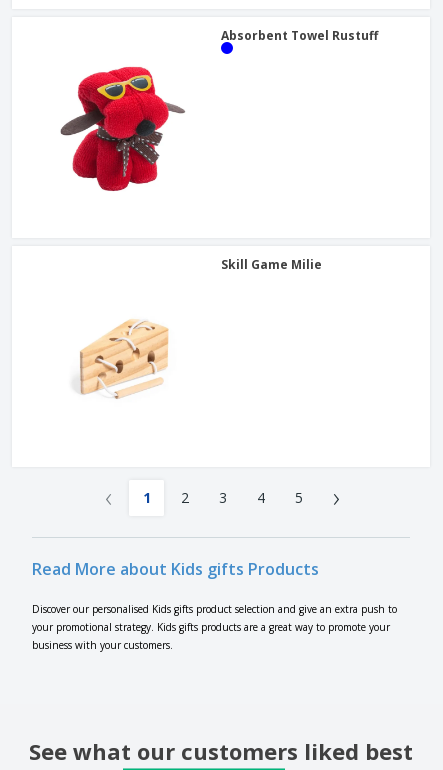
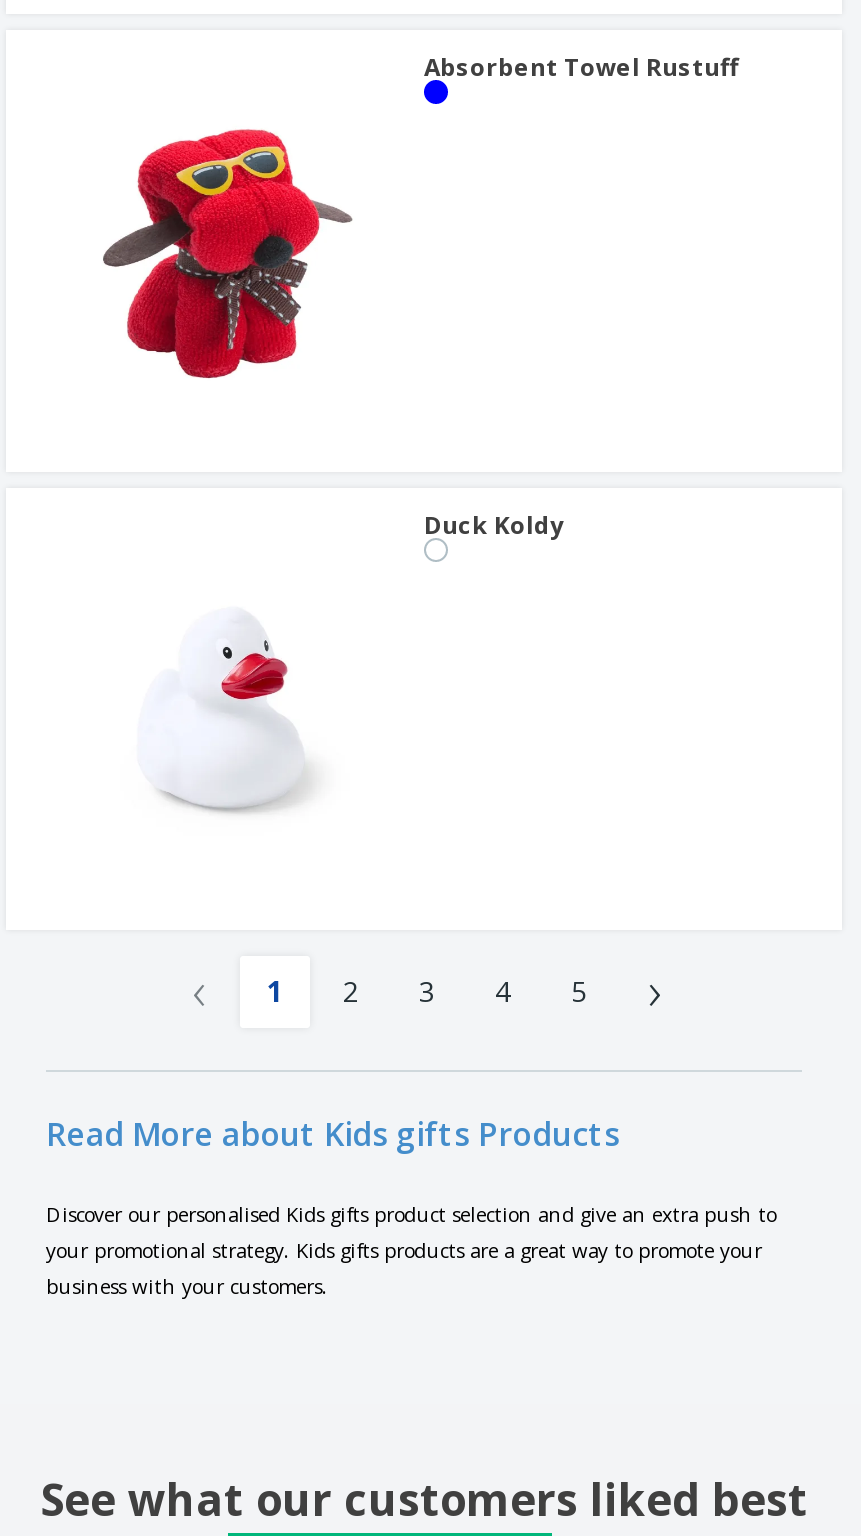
- Skill Game Milie
+ Duck Koldy

- [image]
+ [image]
